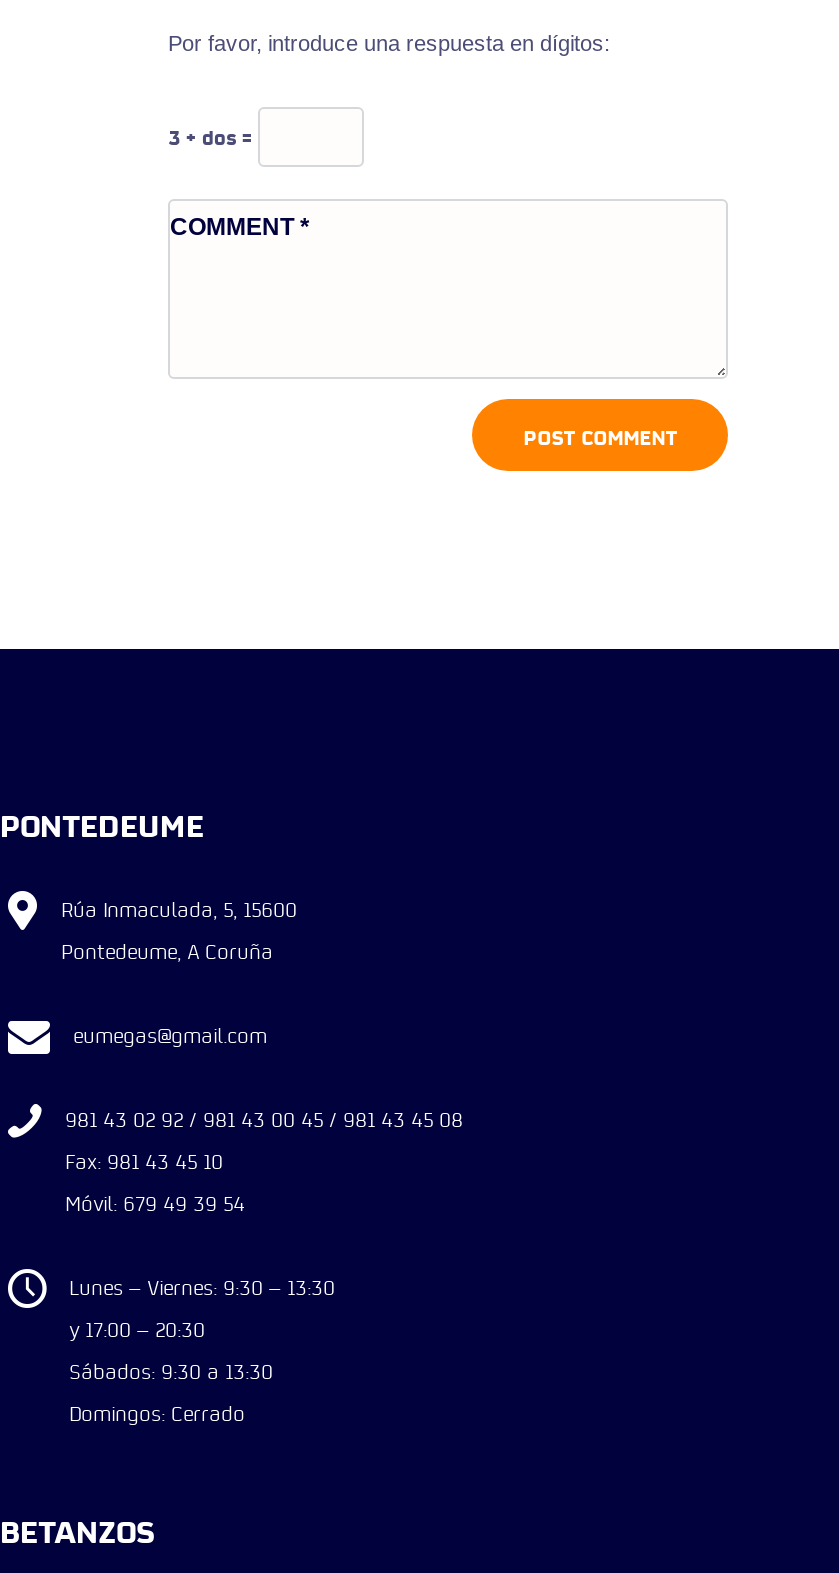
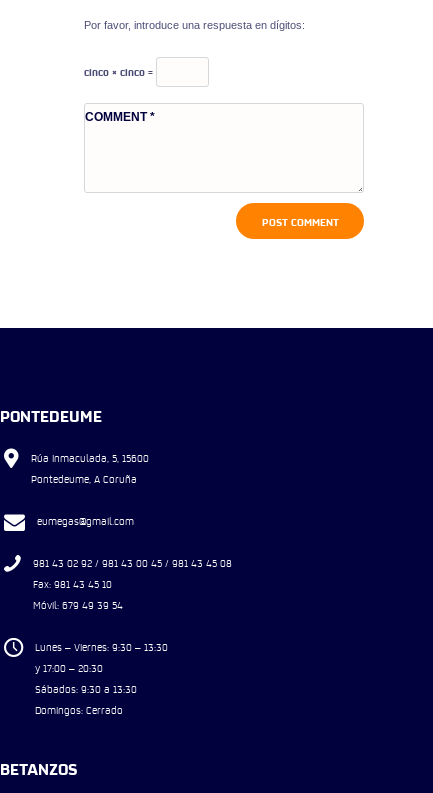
- 3 + dos =
+ cinco × cinco =
